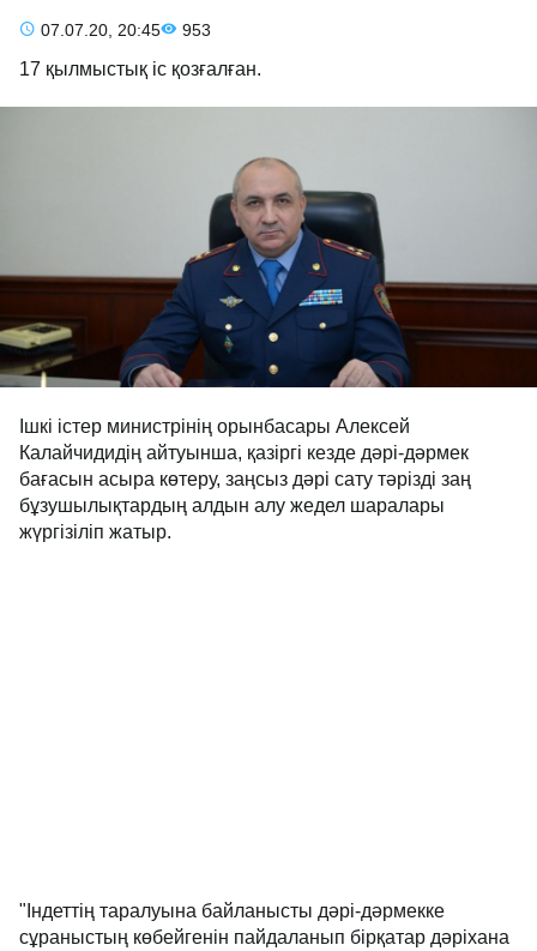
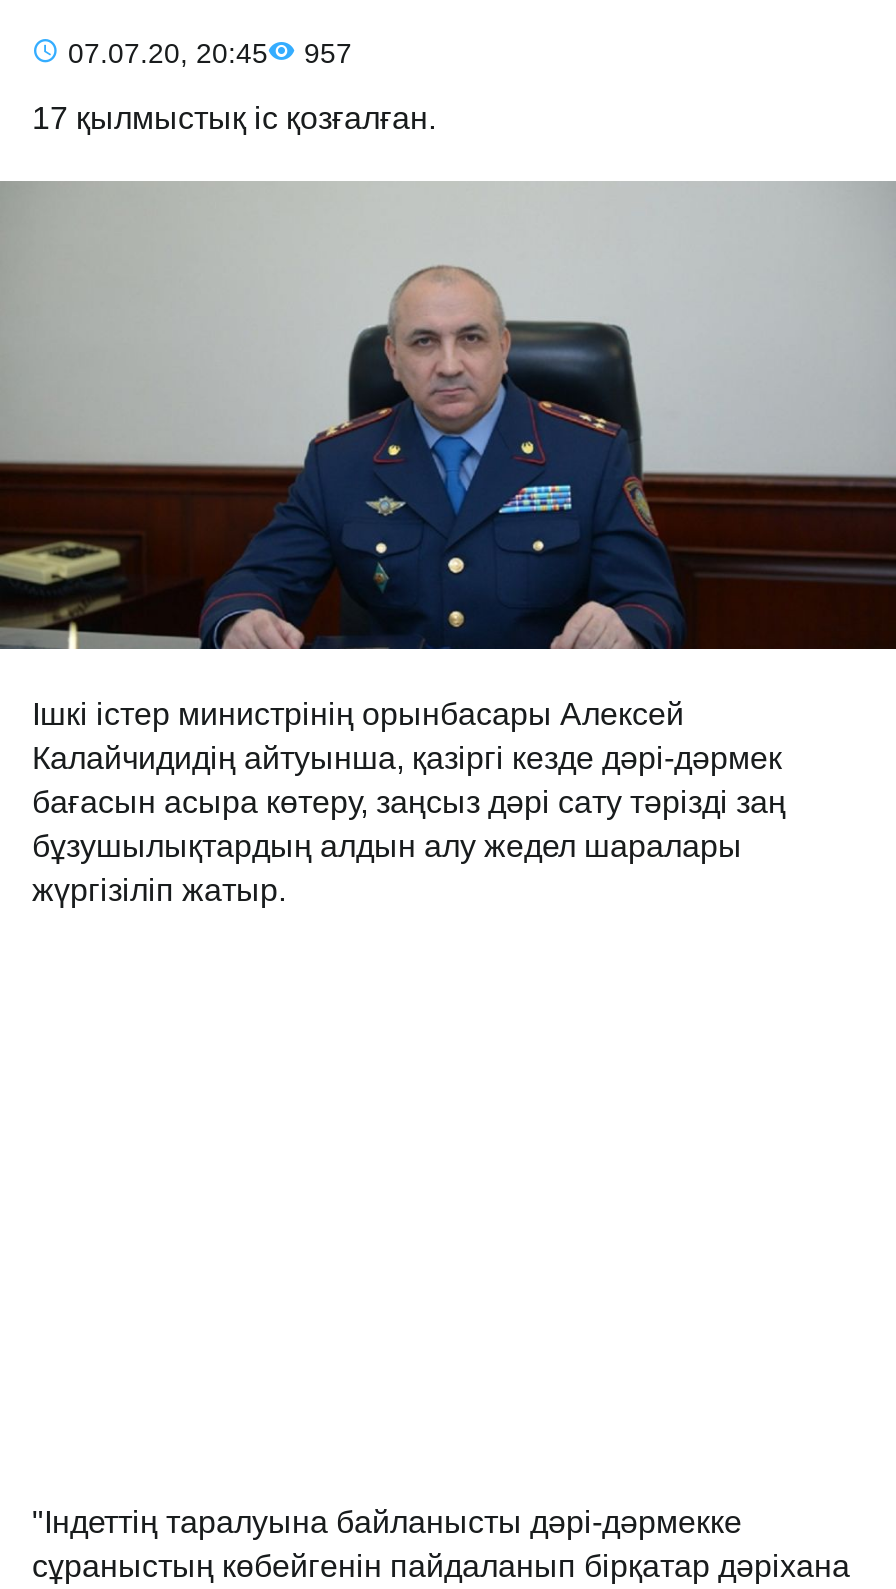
- 07.07.20, 20:45 953
+ 07.07.20, 20:45 957
